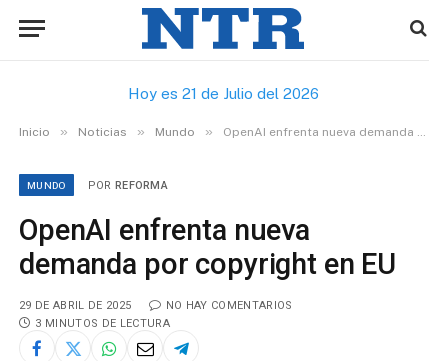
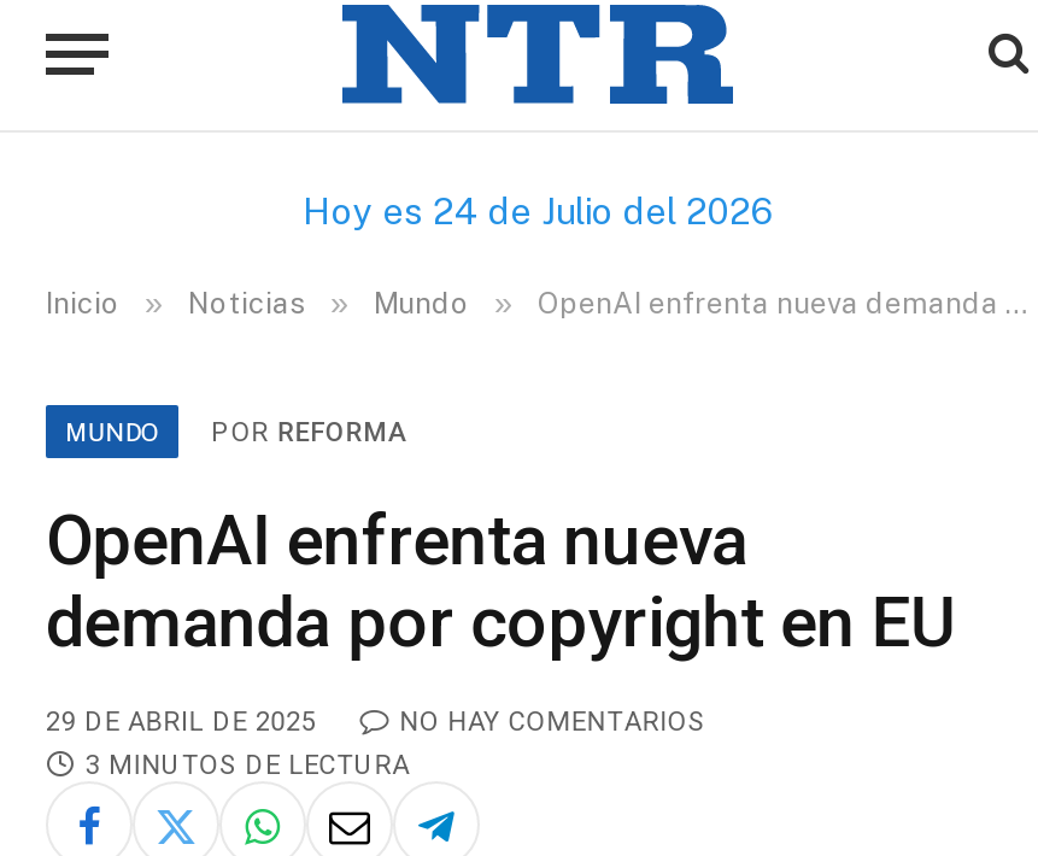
- Hoy es 21 de Julio del 2026
+ Hoy es 24 de Julio del 2026
